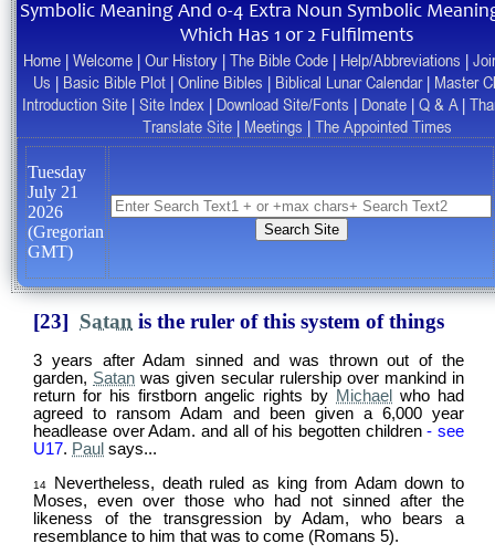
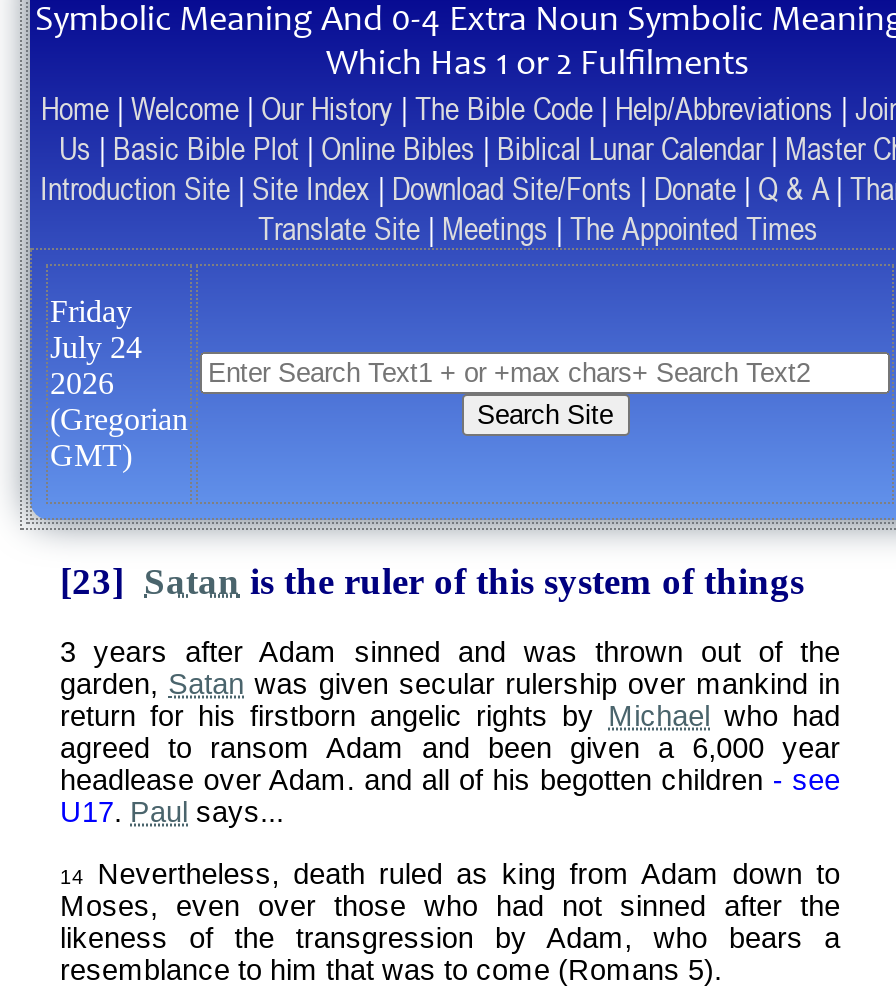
- Tuesday
- July 21
+ Friday
+ July 24
